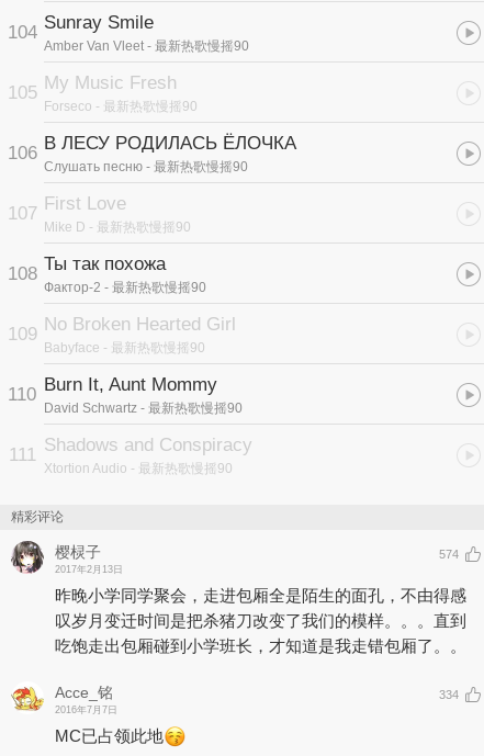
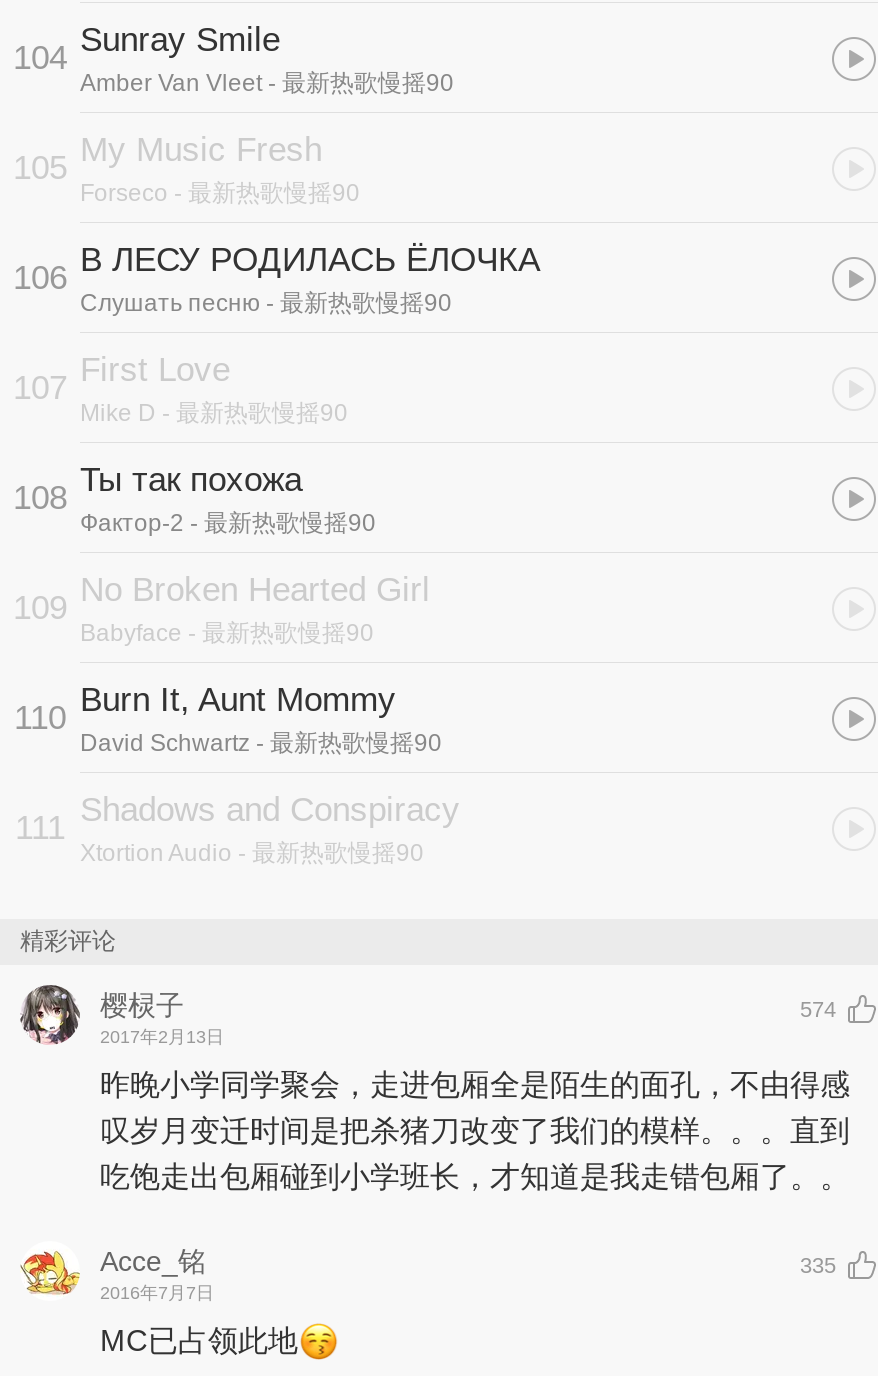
- 334
+ 335
